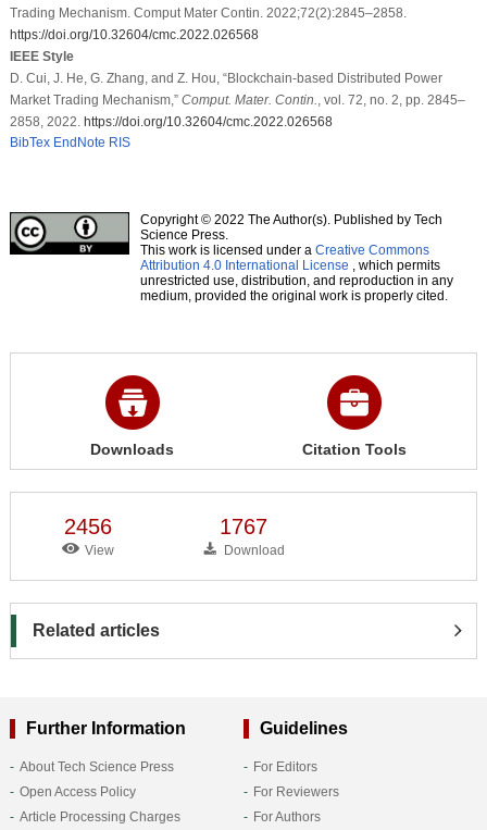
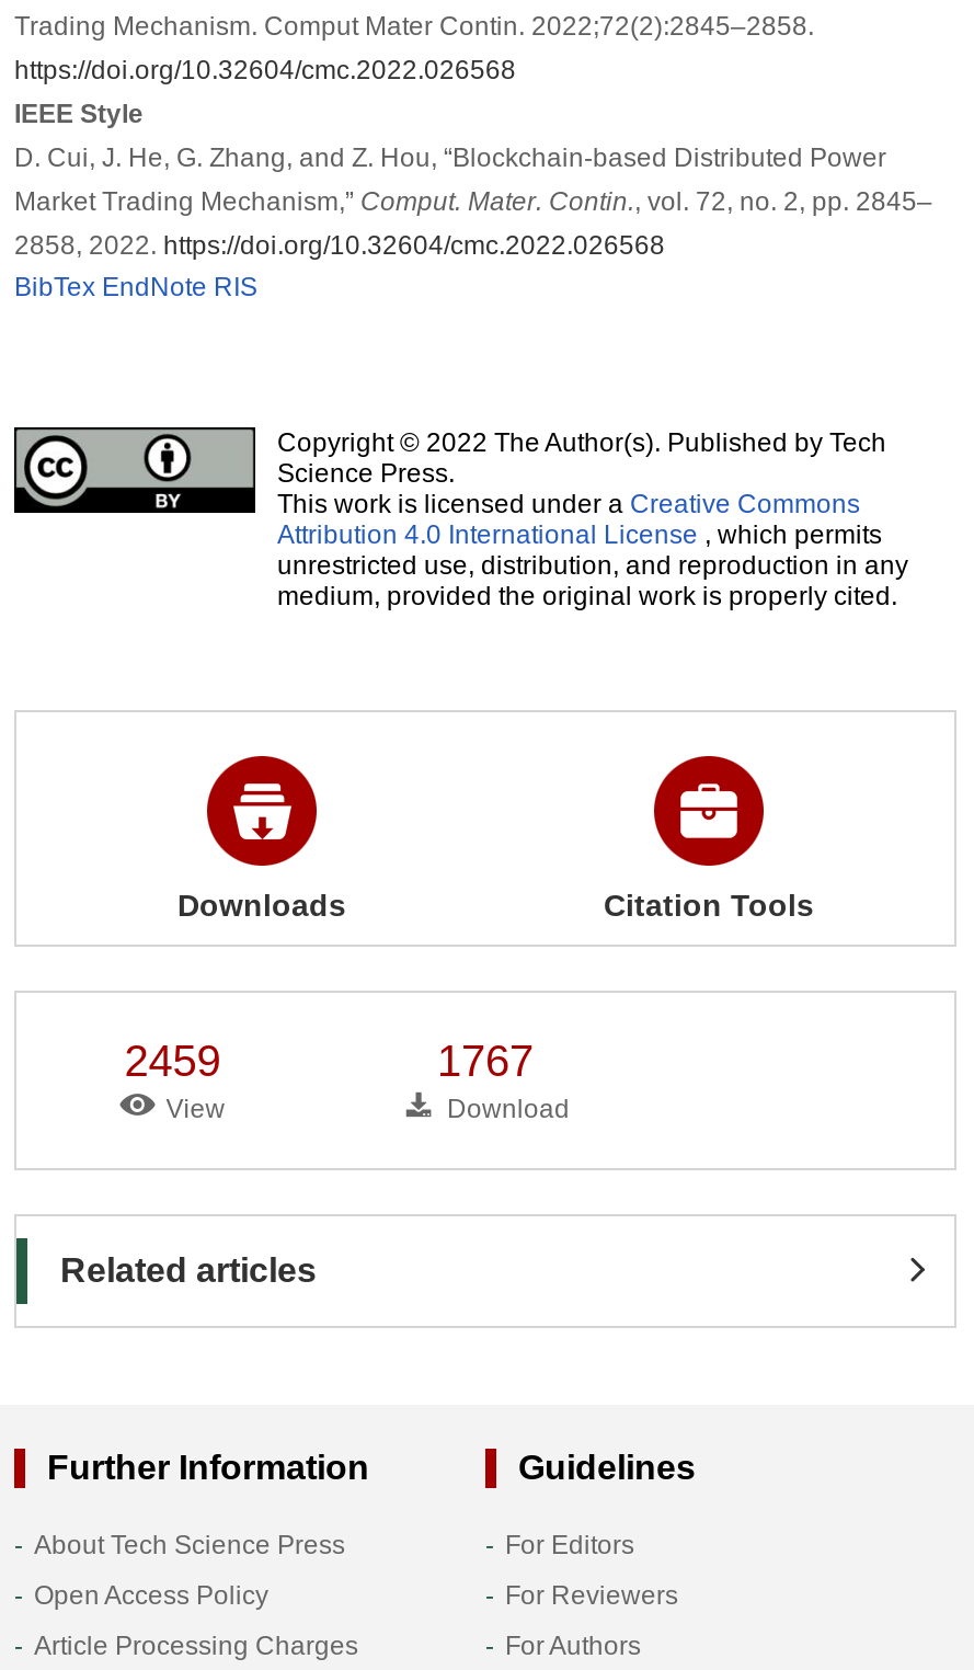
- 2456
+ 2459
